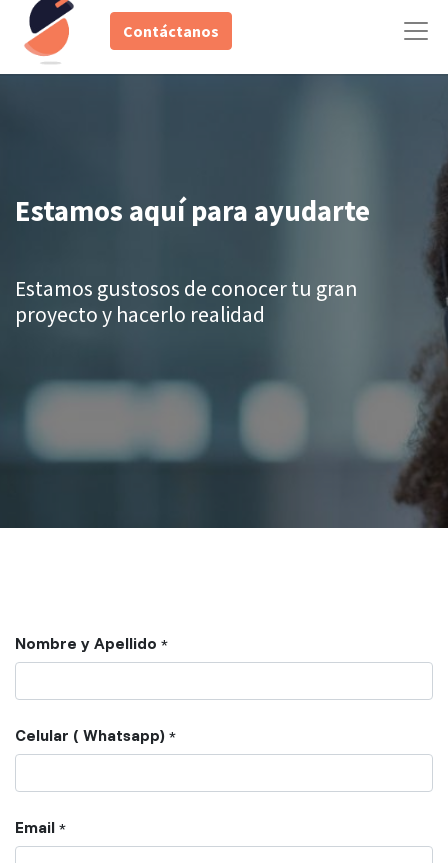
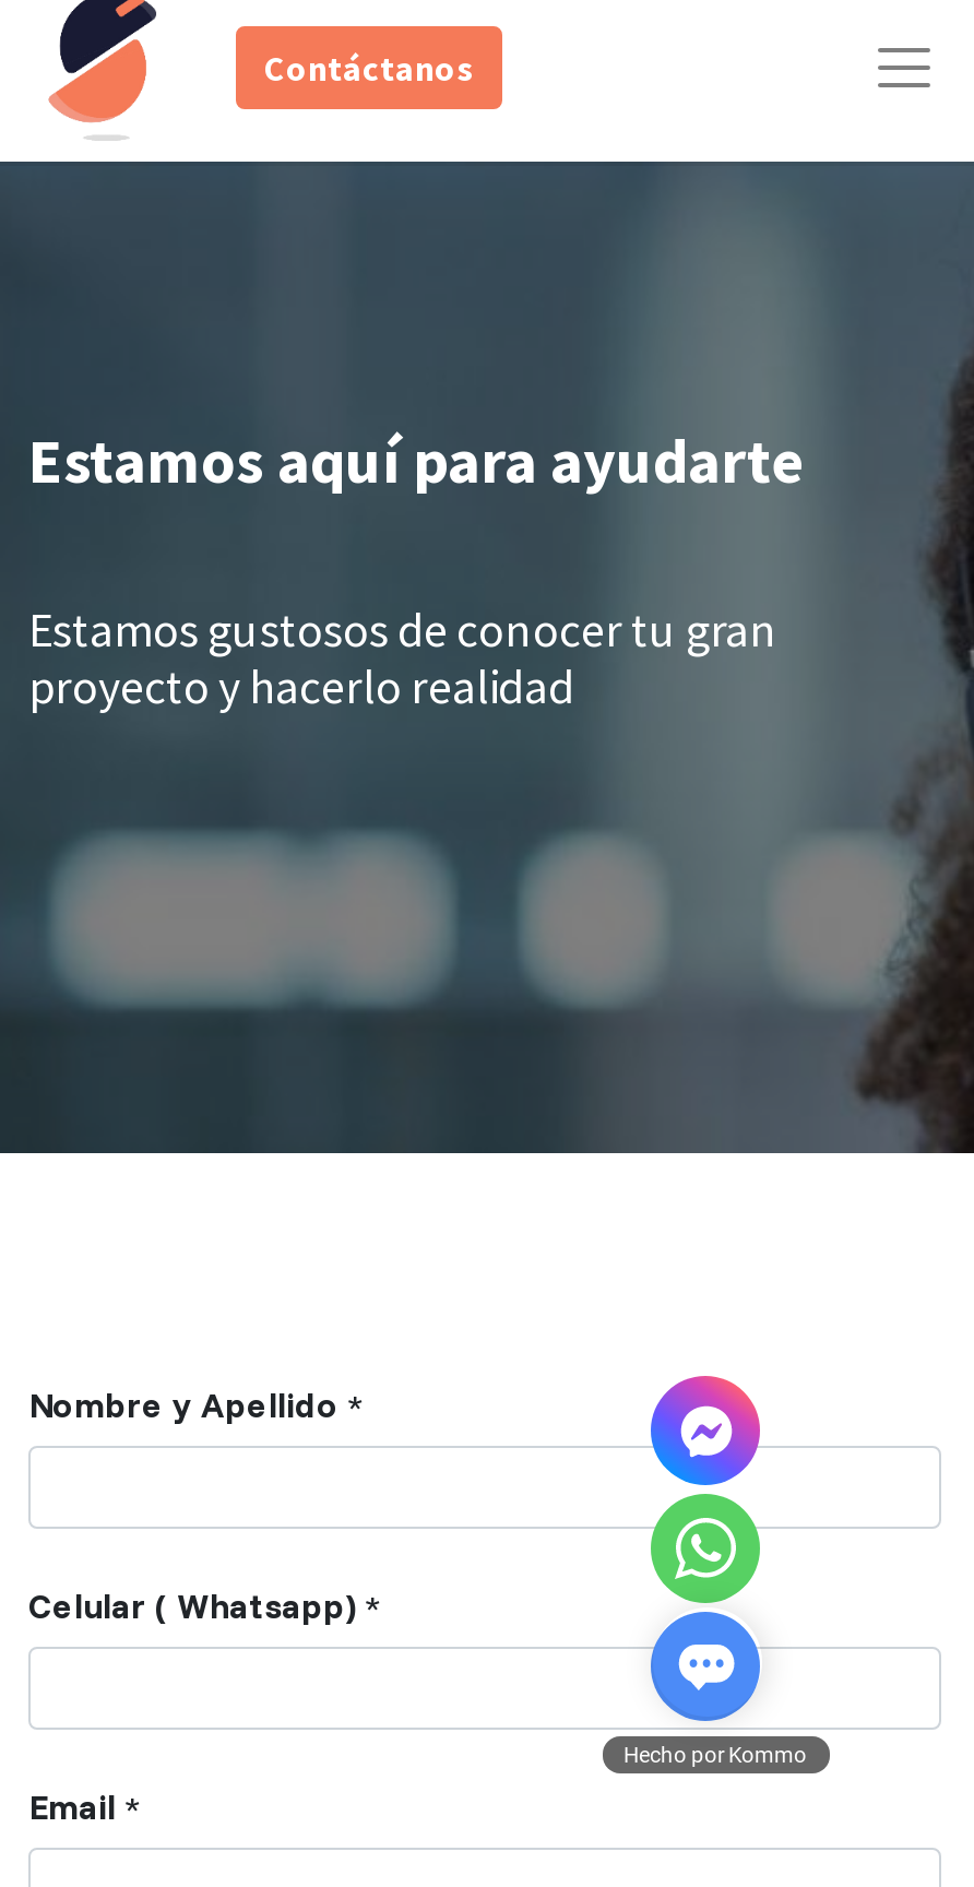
+ [image]
+ Hecho por Kommo
